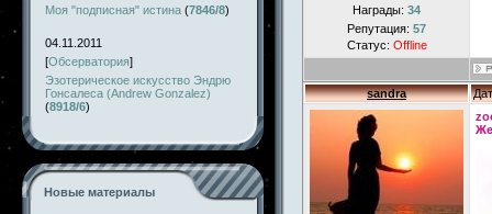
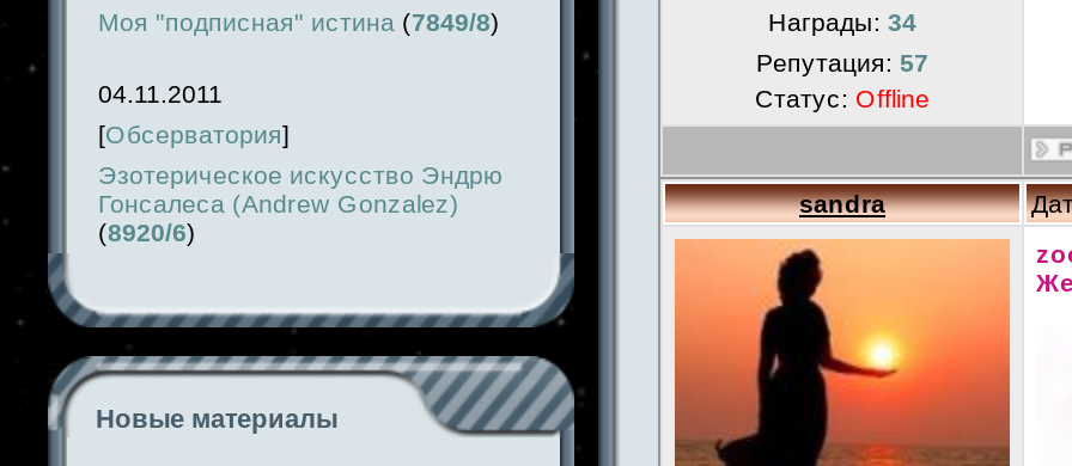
- Моя "подписная" истина (7846/8)
+ Моя "подписная" истина (7849/8)

- (8918/6)
+ (8920/6)
